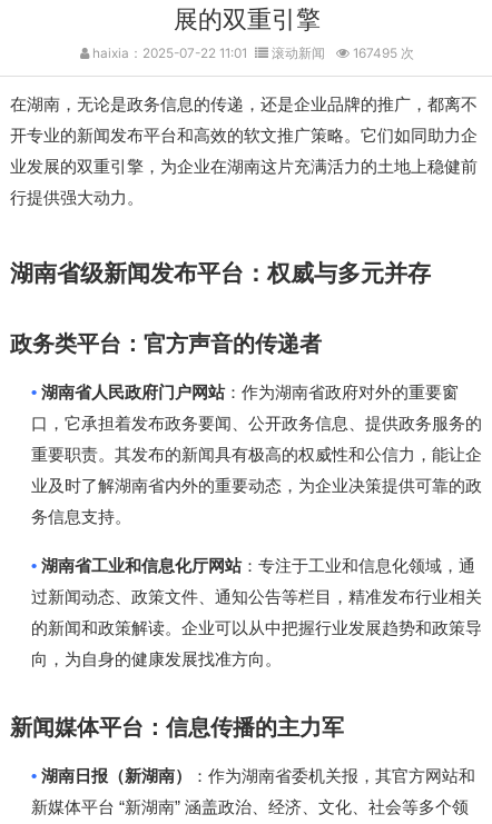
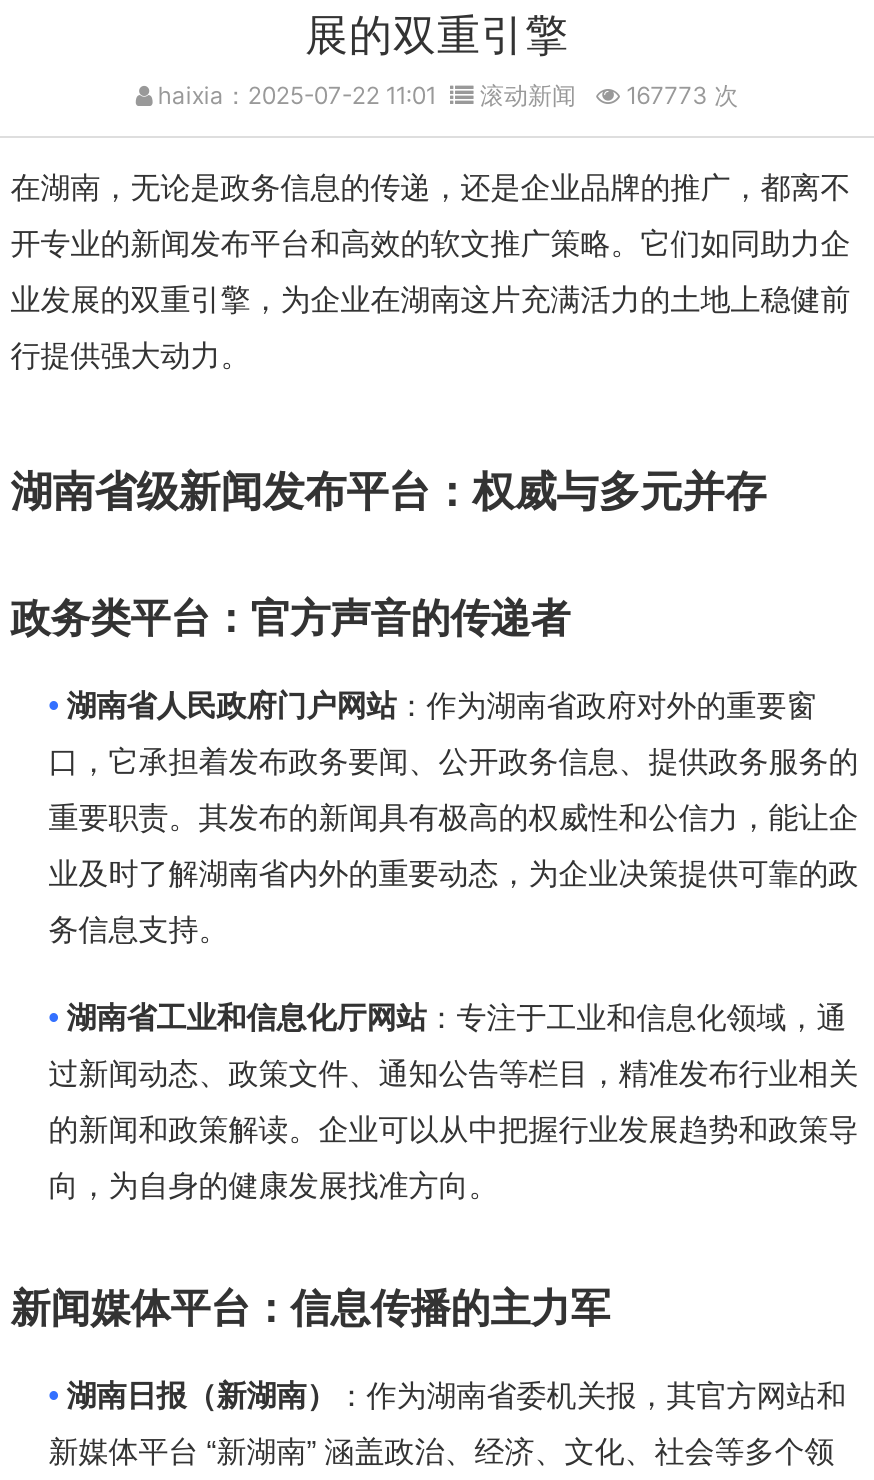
- haixia：2025-07-22 11:01 滚动新闻 167495 次
+ haixia：2025-07-22 11:01 滚动新闻 167773 次
